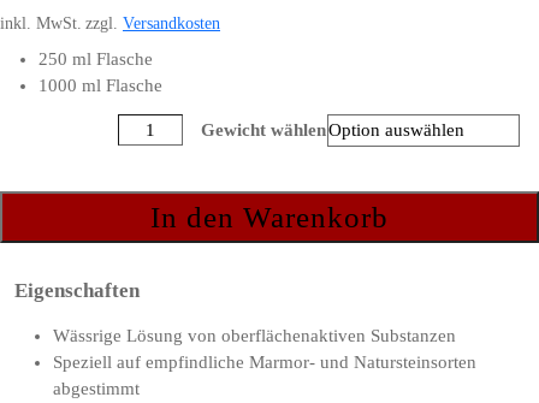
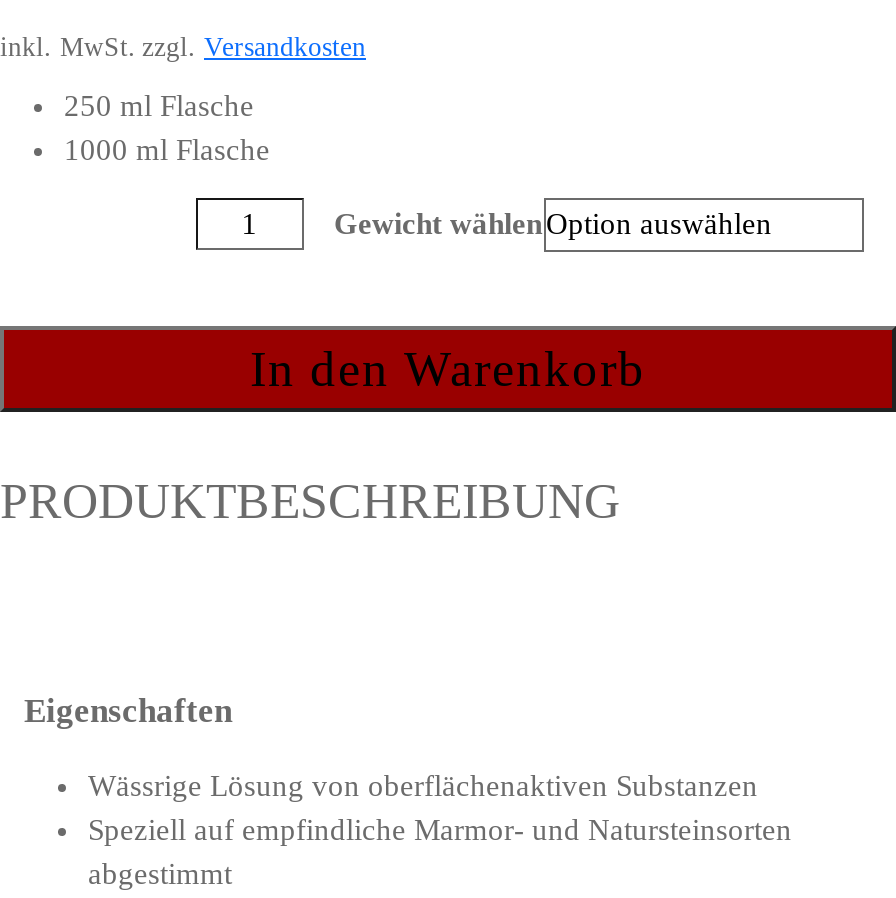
+ PRODUKTBESCHREIBUNG
